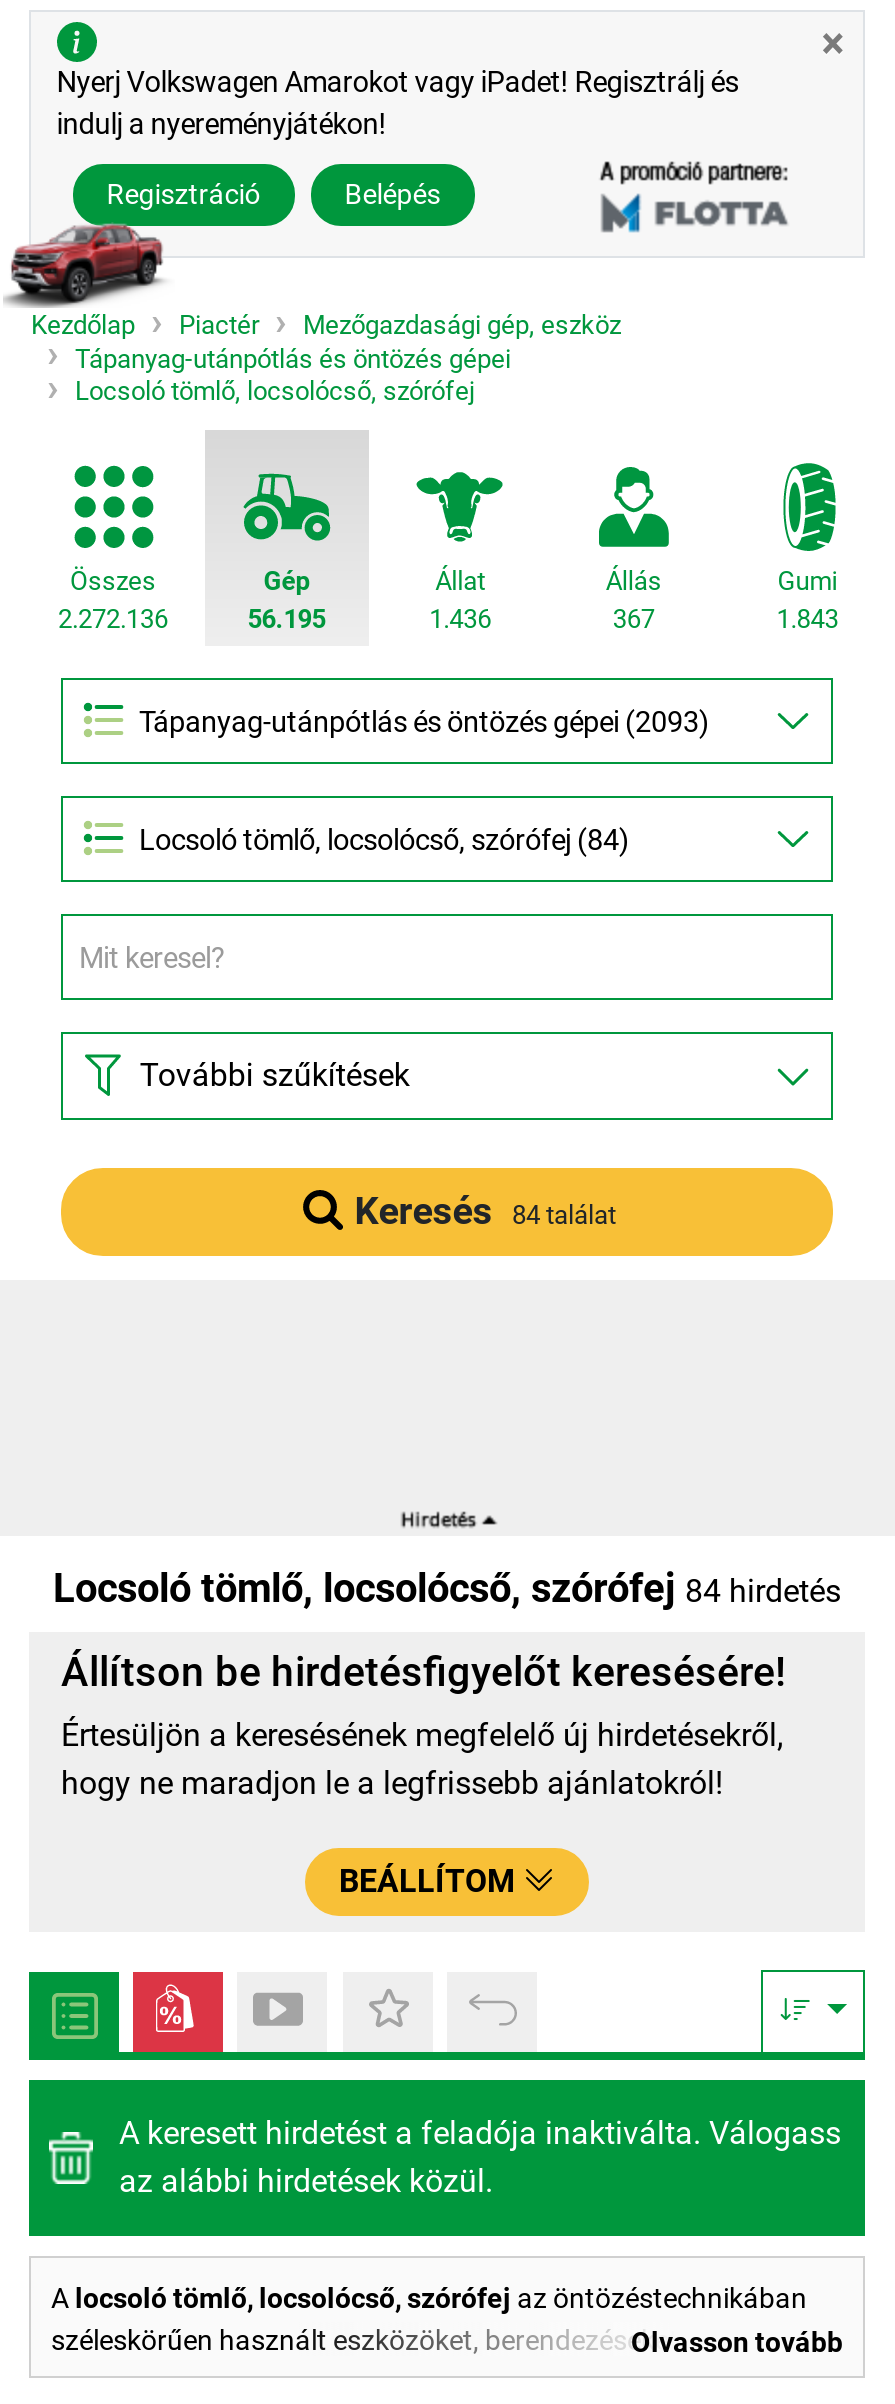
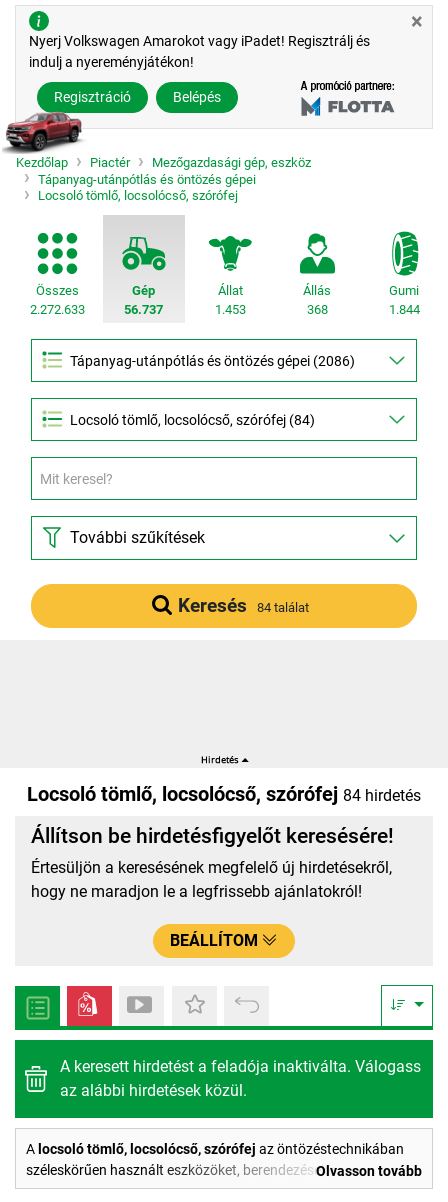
- 2.272.136
+ 2.272.633

- 56.195
+ 56.737

- 1.436
+ 1.453

- 367
+ 368

- 1.843
+ 1.844
